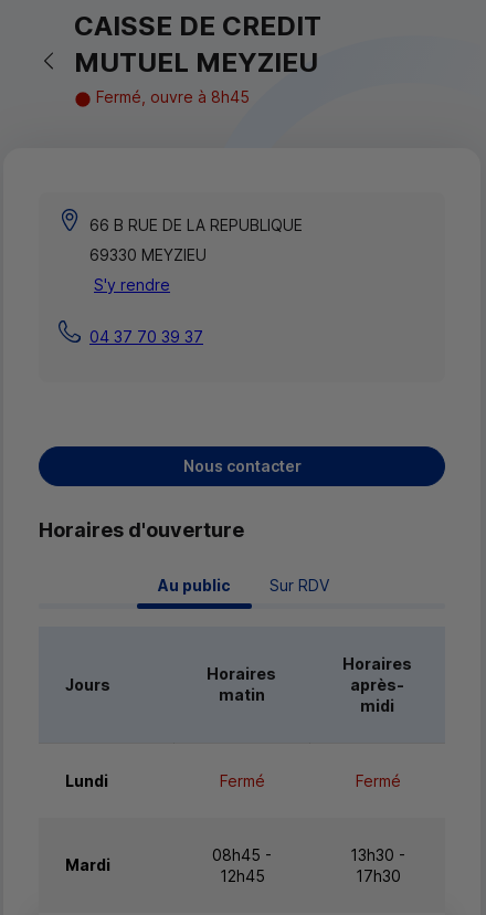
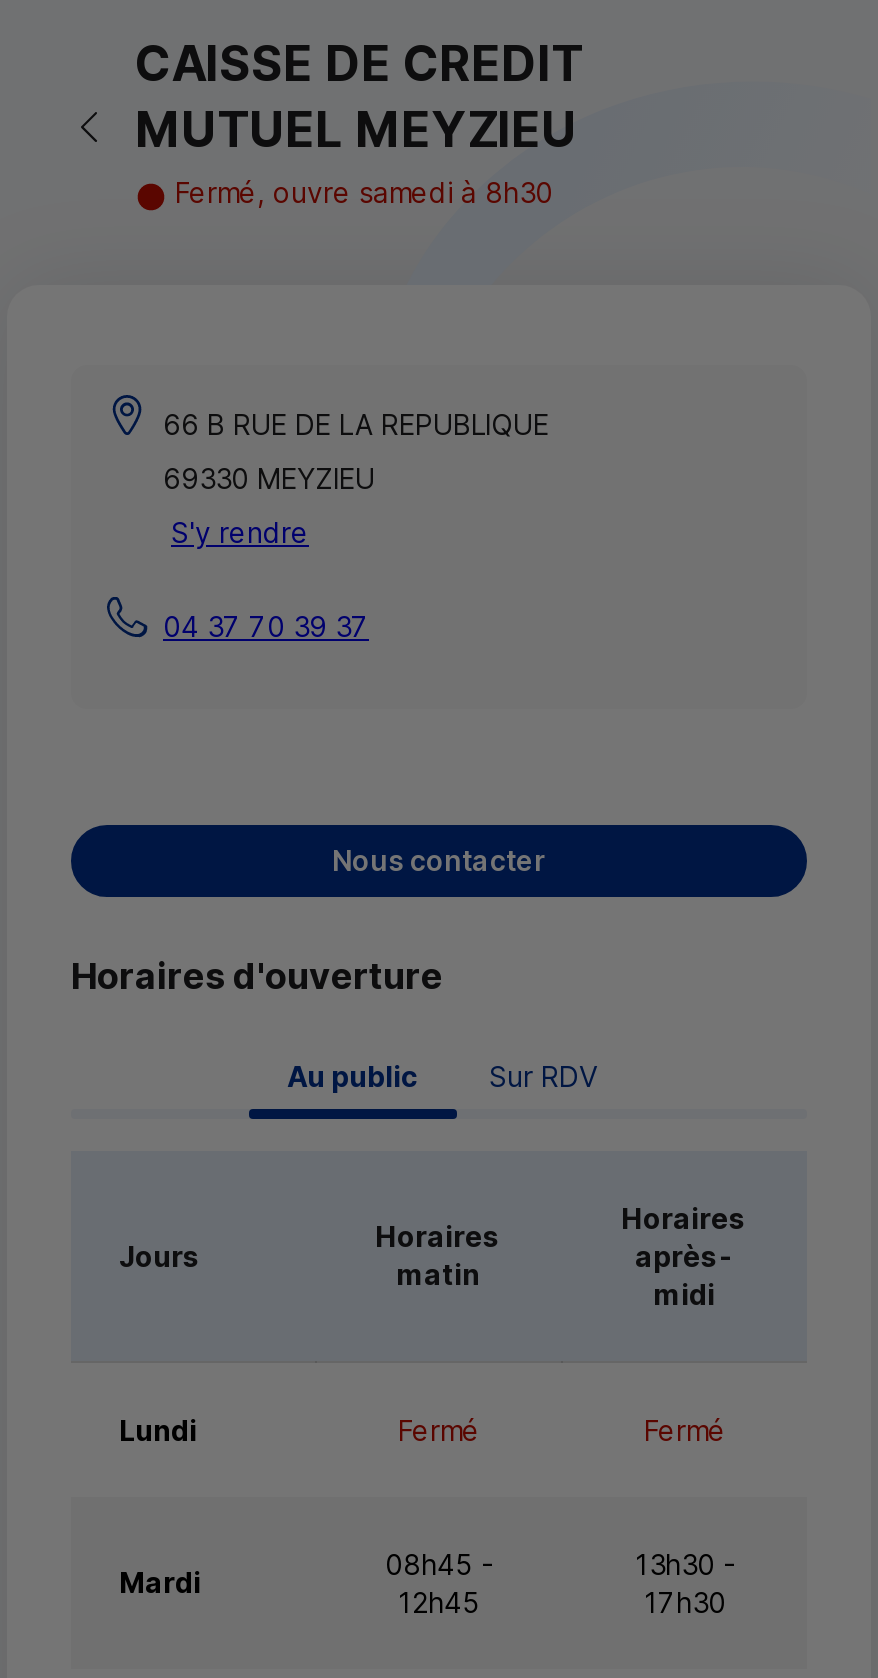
- Fermé, ouvre à 8h45
+ Fermé, ouvre samedi à 8h30
